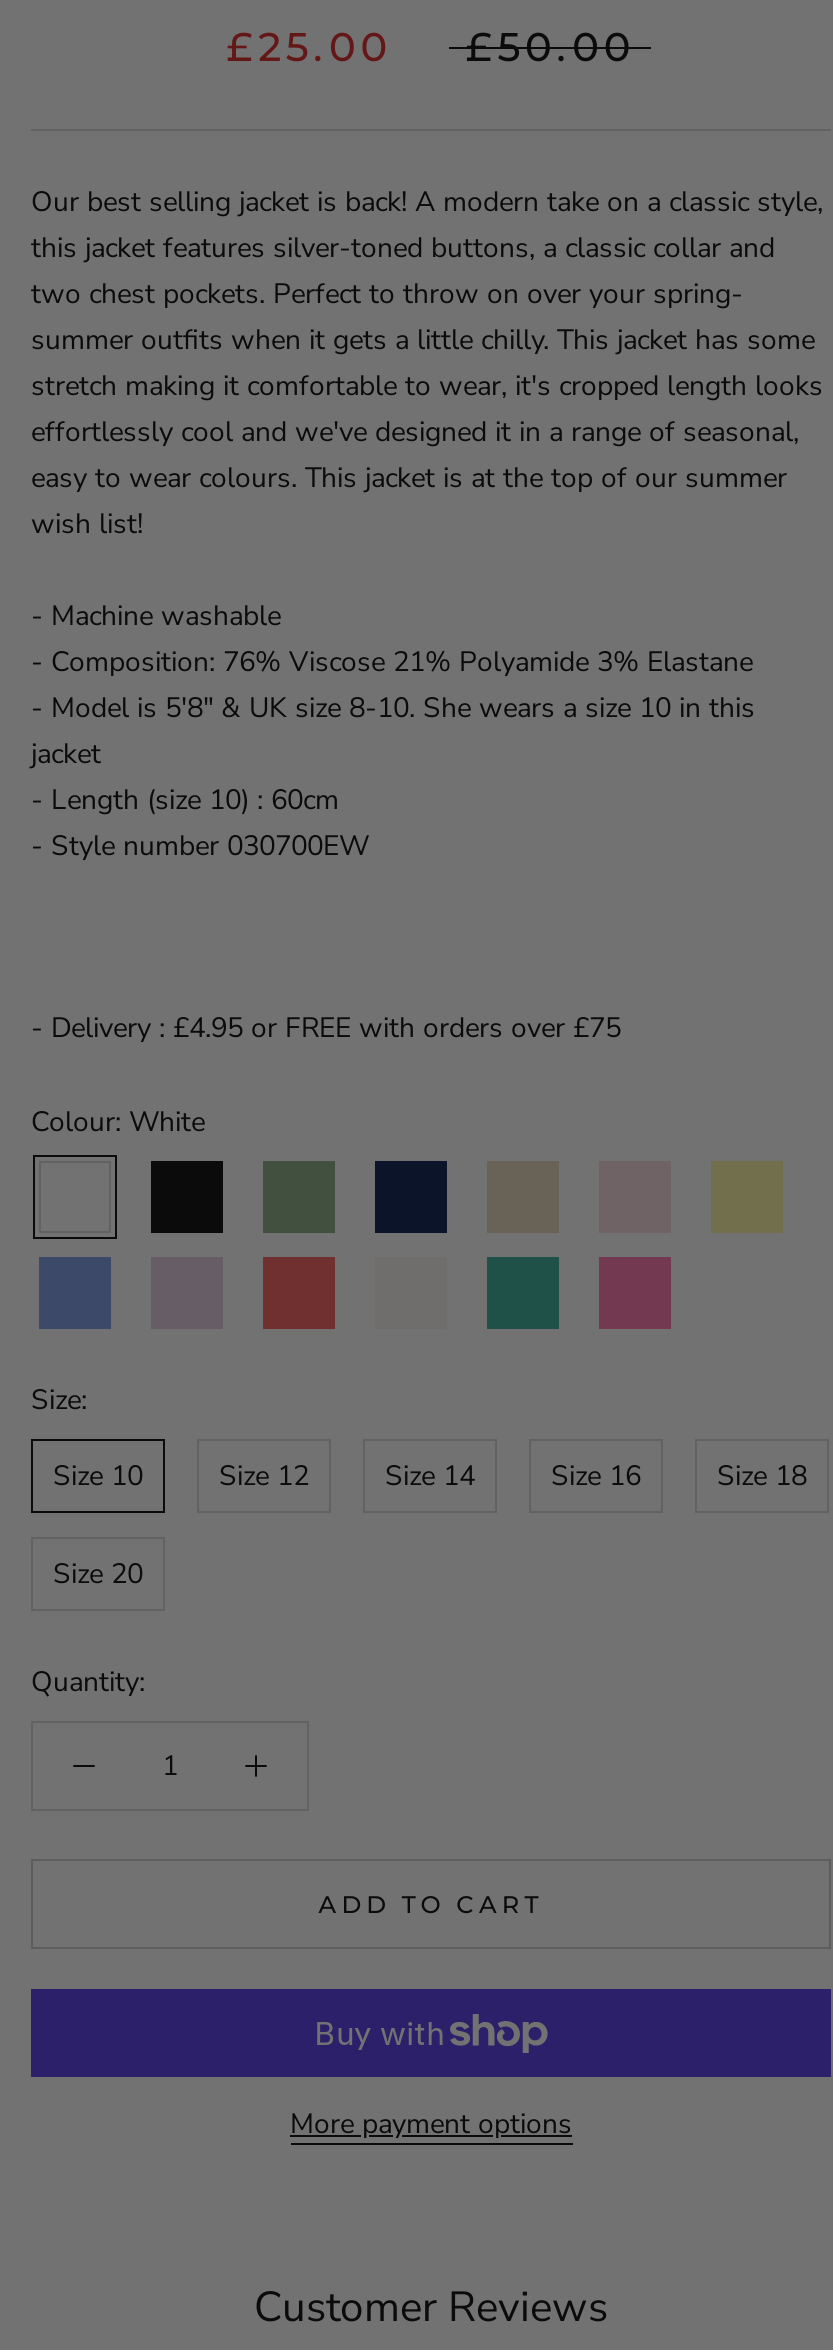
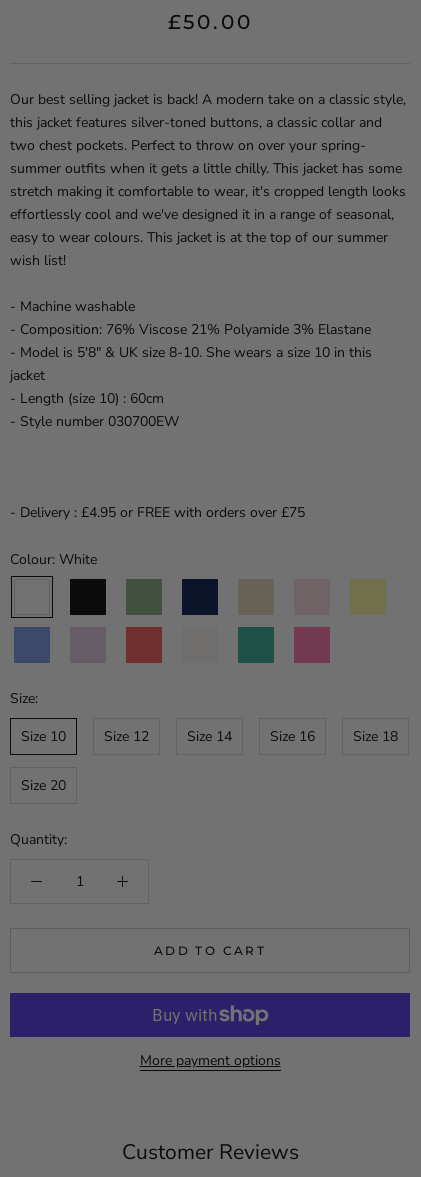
- £25.00
